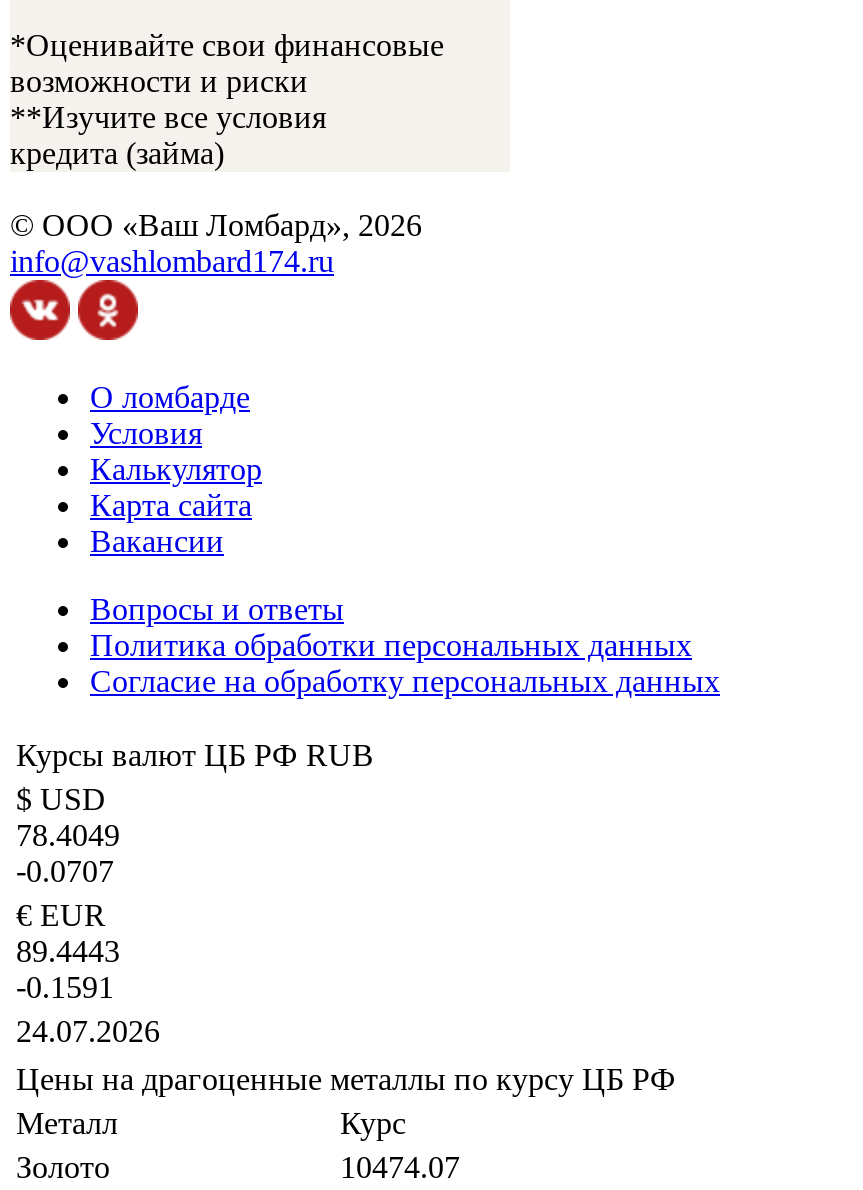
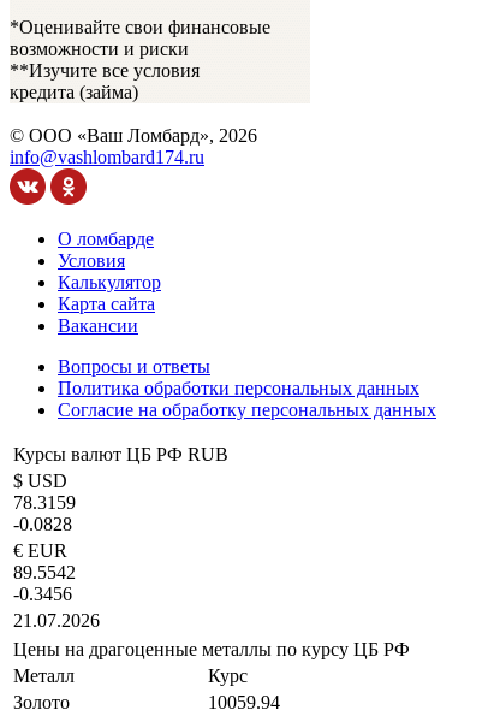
- 78.4049
+ 78.3159

- -0.0707
+ -0.0828

- 89.4443
+ 89.5542

- -0.1591
+ -0.3456

- 24.07.2026
+ 21.07.2026

- 10474.07
+ 10059.94
